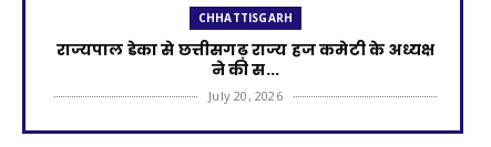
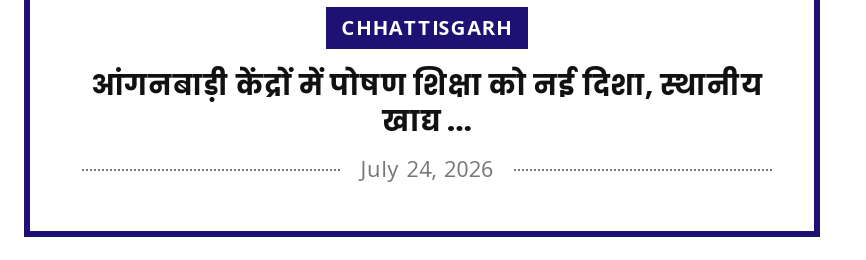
- राज्यपाल डेका से छत्तीसगढ़ राज्य हज कमेटी के अध्यक्ष
- ने की स...
- July 20, 2026
+ आंगनबाड़ी केंद्रों में पोषण शिक्षा को नई दिशा, स्थानीय
+ खाद्य ...
+ July 24, 2026
